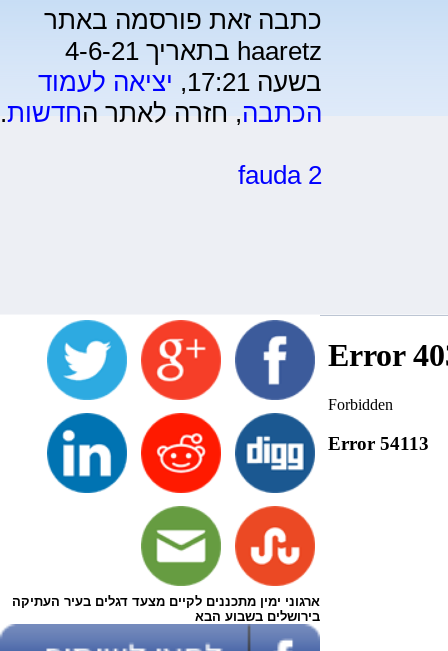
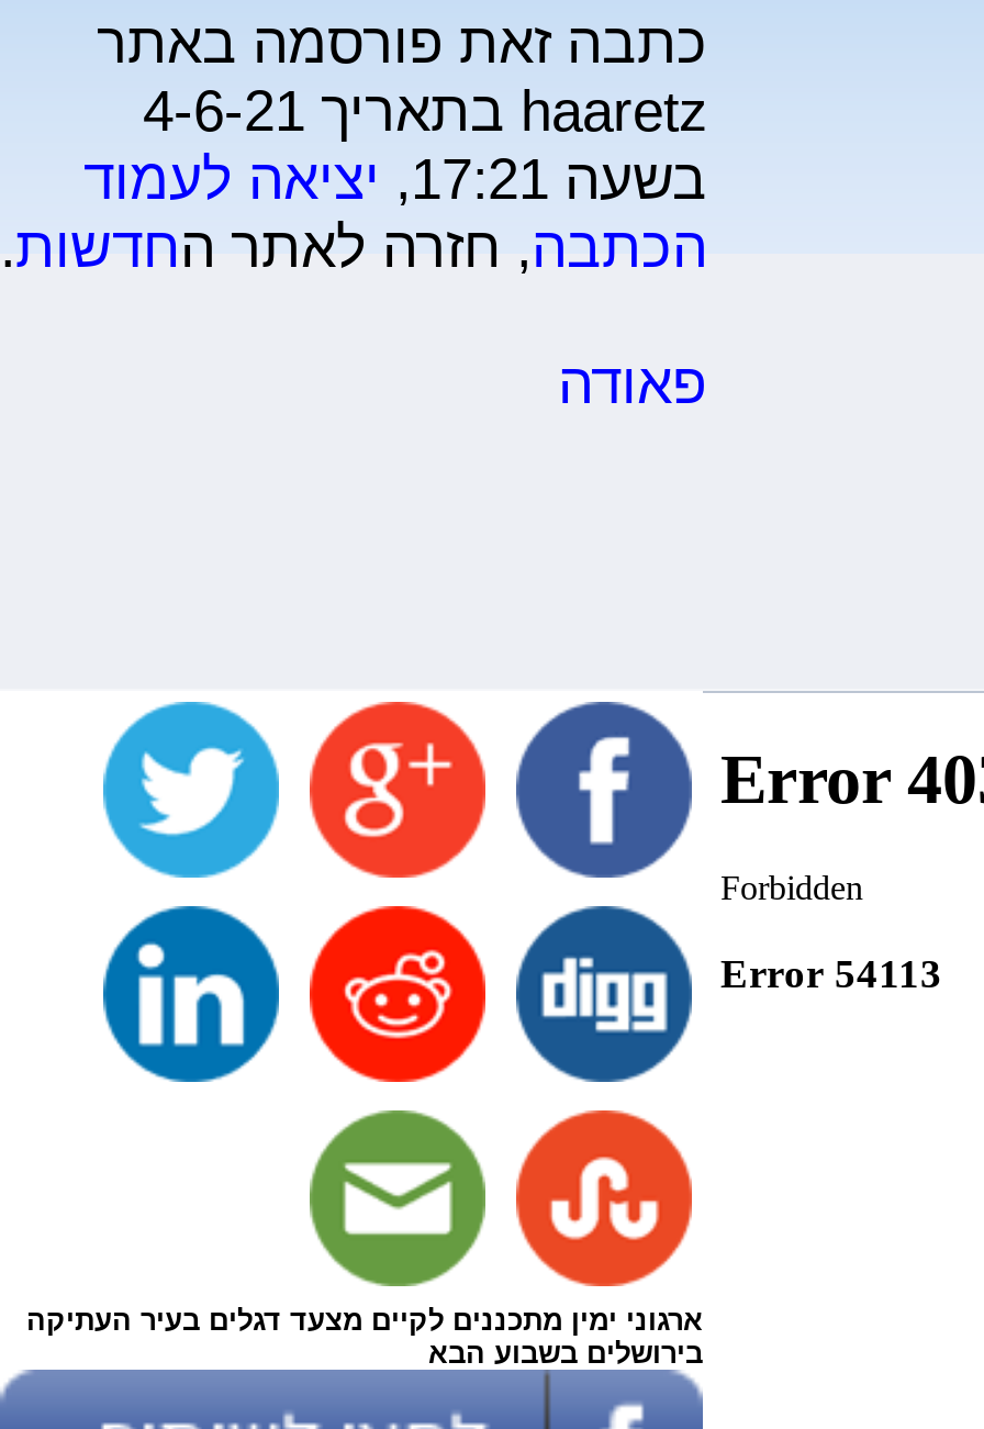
- fauda 2
+ פאודה
